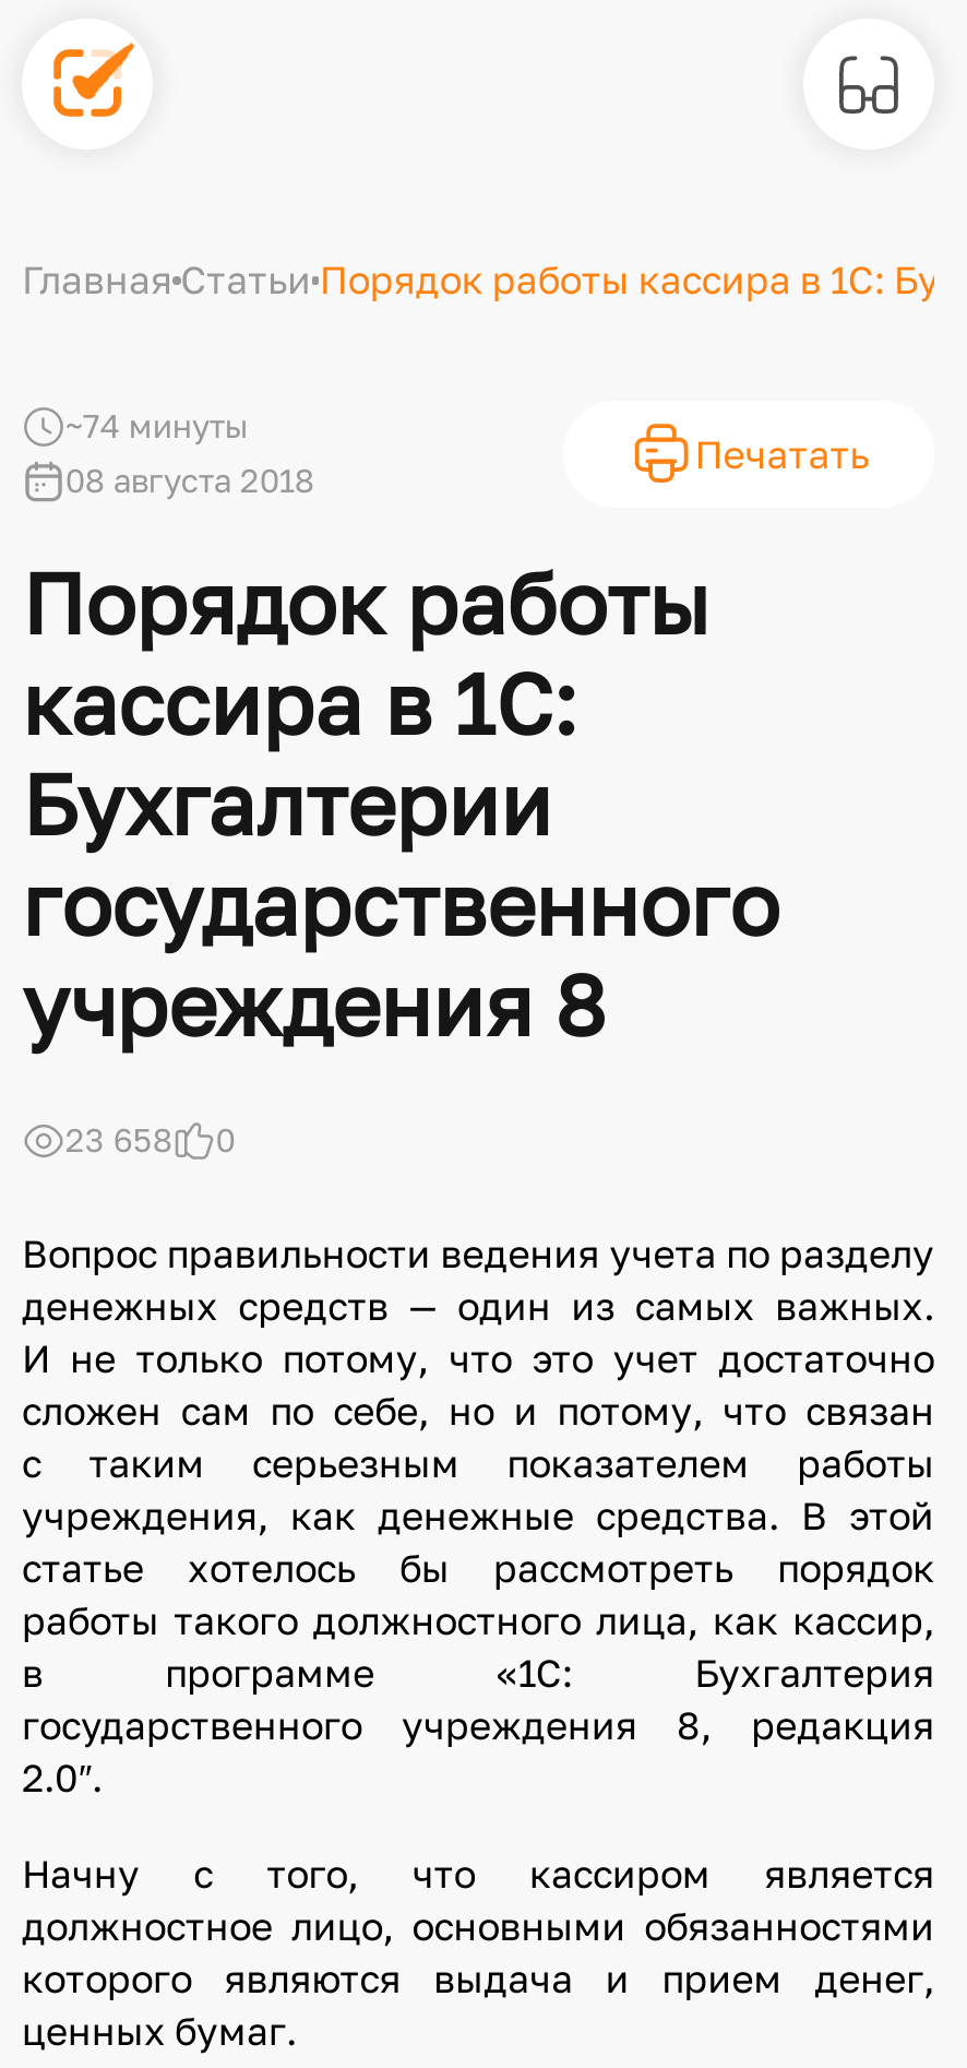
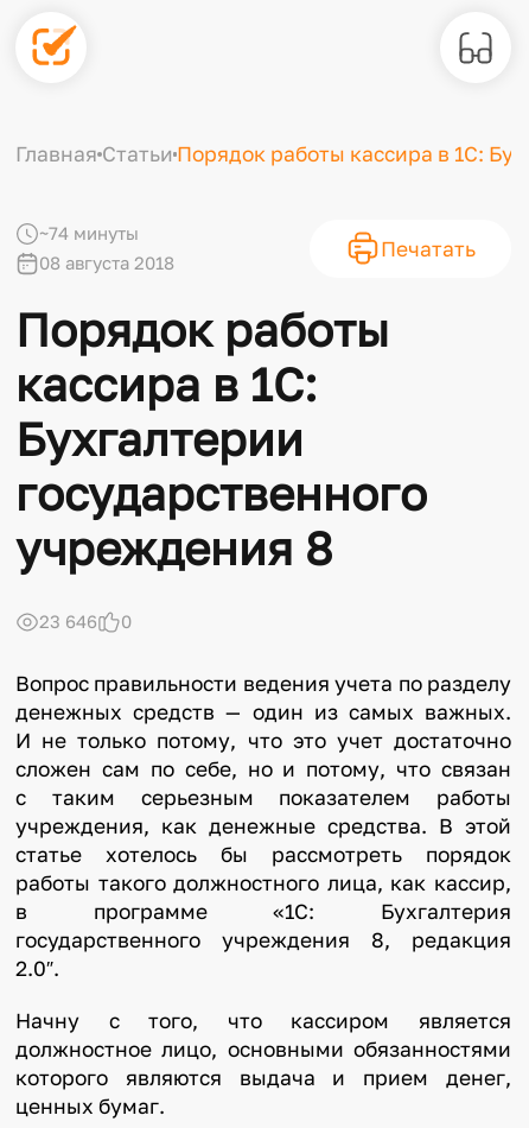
- 23 658
+ 23 646
